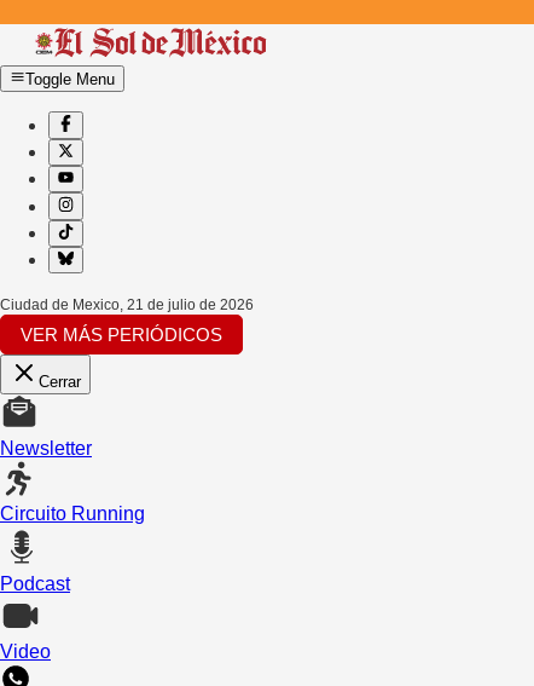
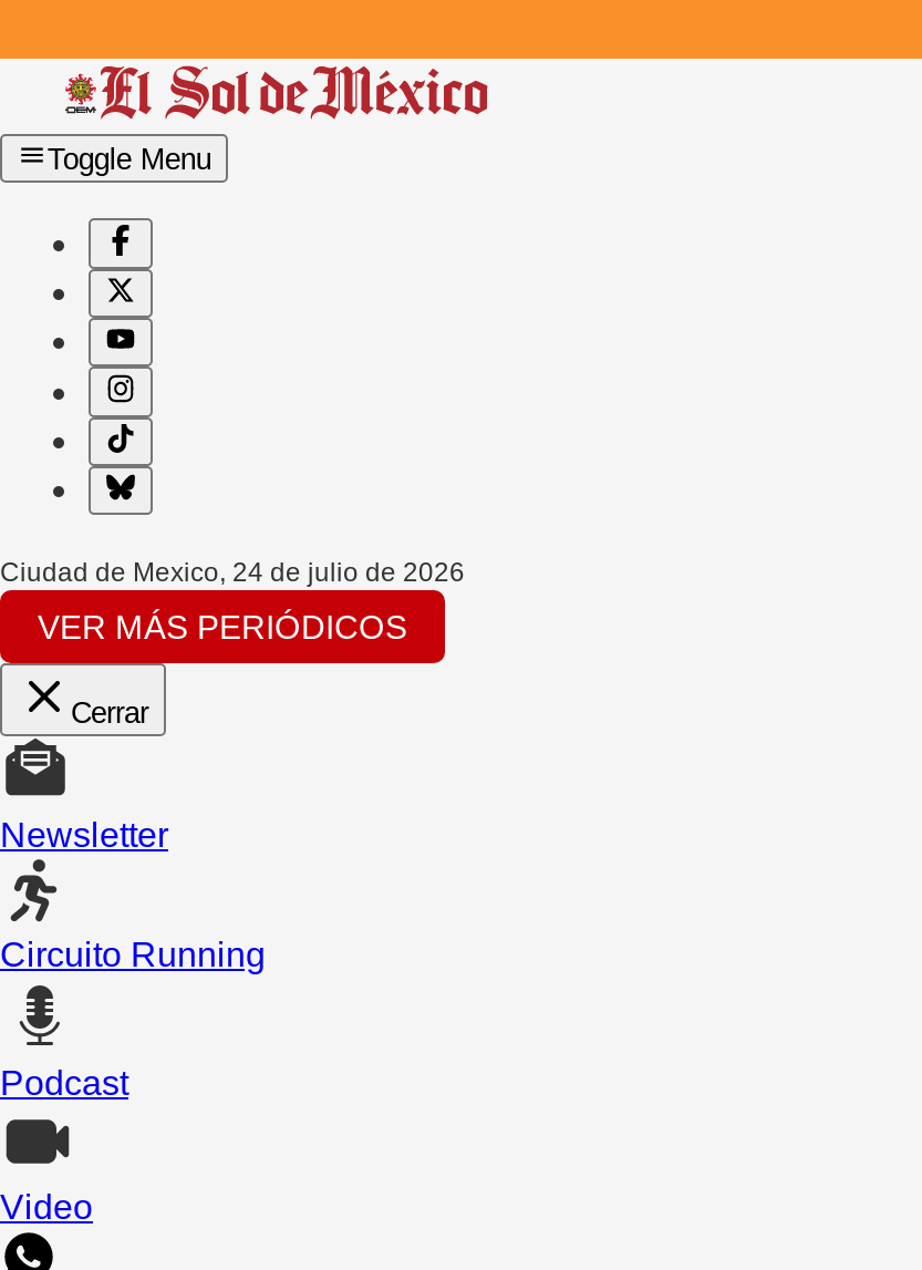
- Ciudad de Mexico, 21 de julio de 2026
+ Ciudad de Mexico, 24 de julio de 2026
